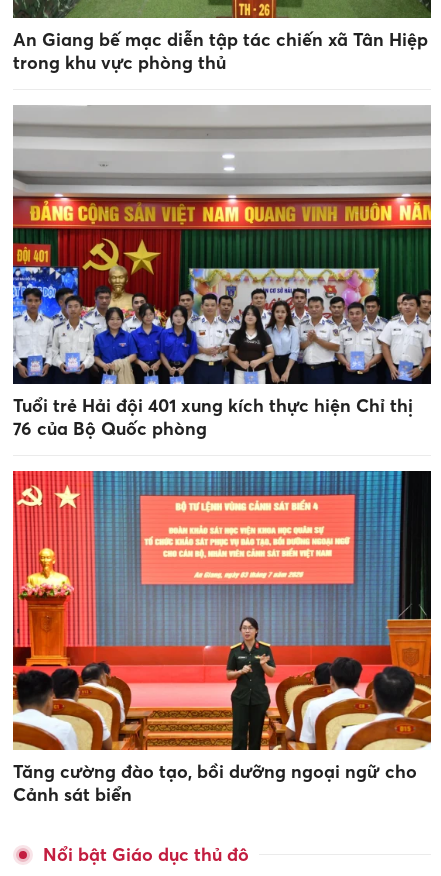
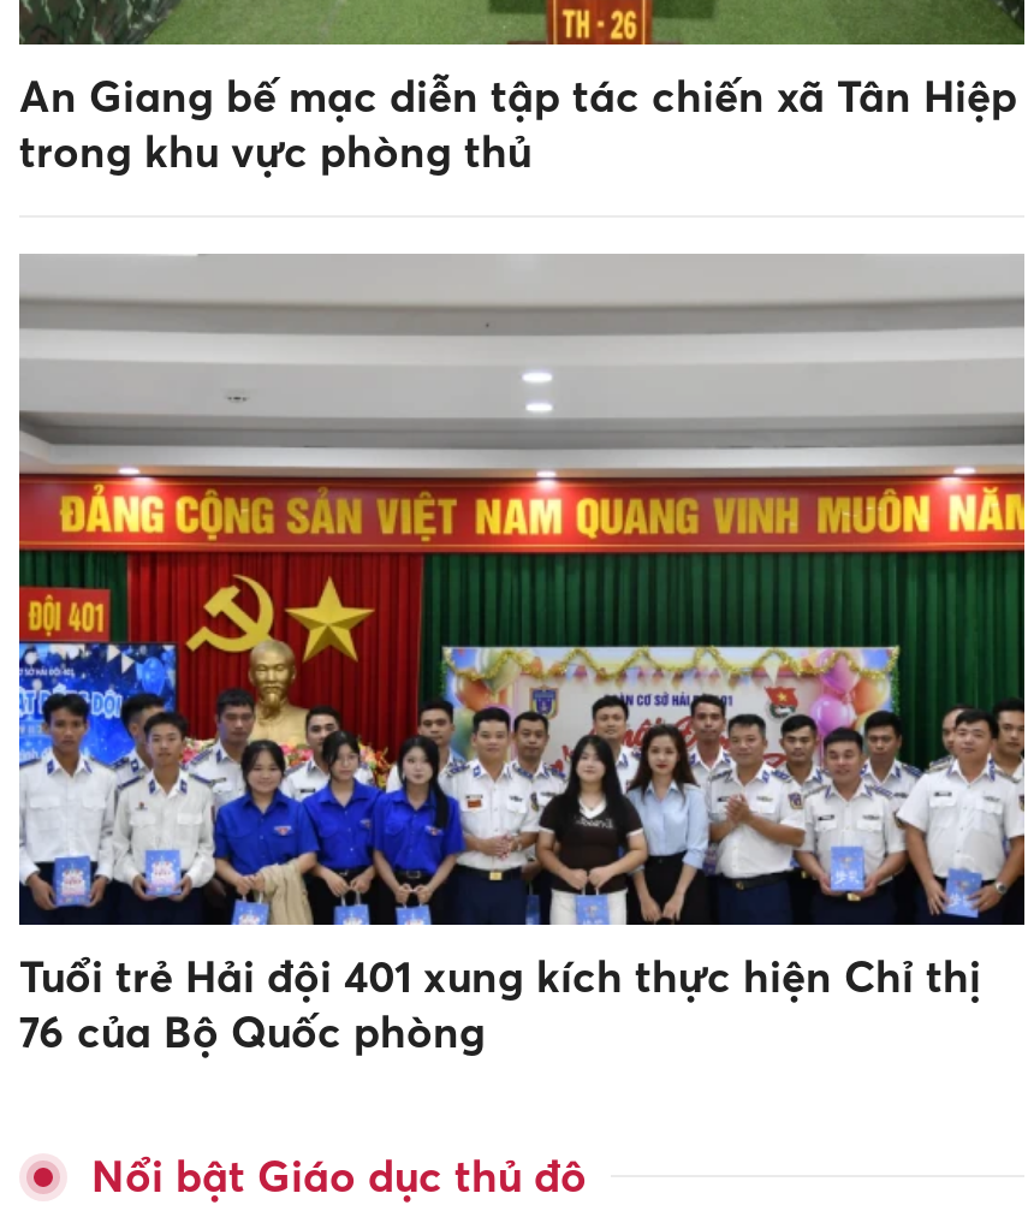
- [image]
- Tăng cường đào tạo, bồi dưỡng ngoại ngữ cho
- Cảnh sát biển
